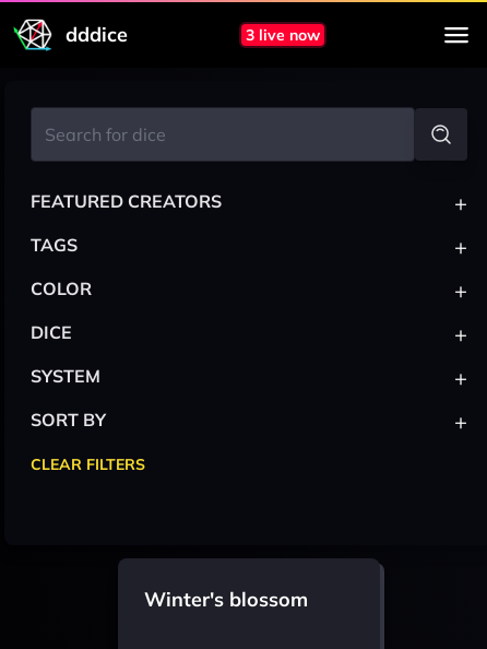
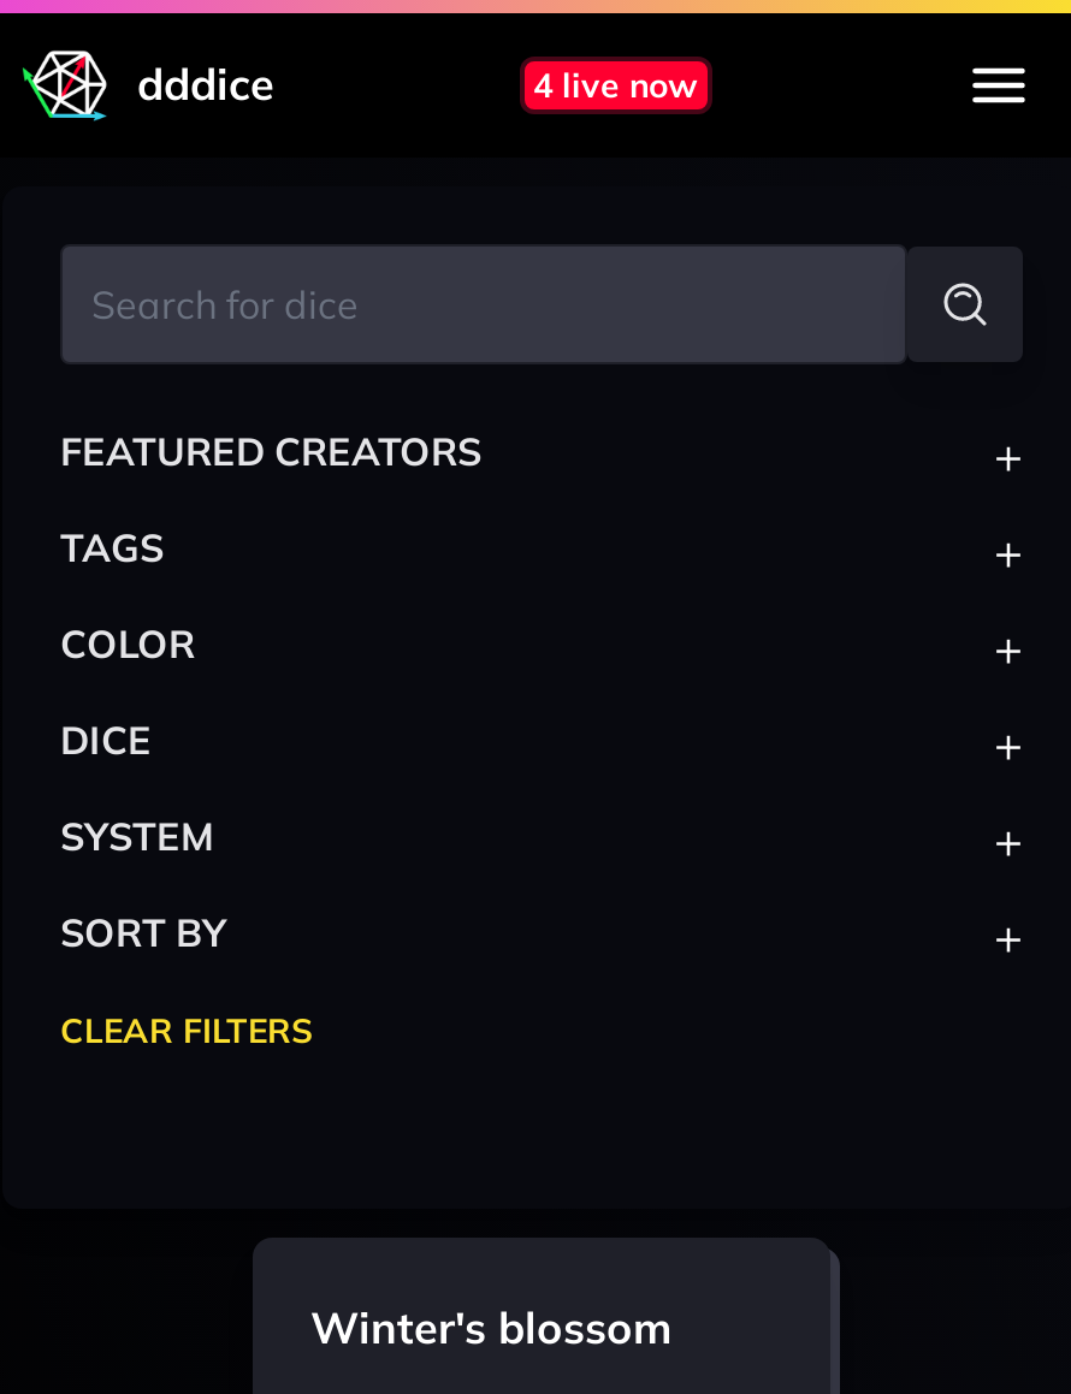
- 3 live now
+ 4 live now
